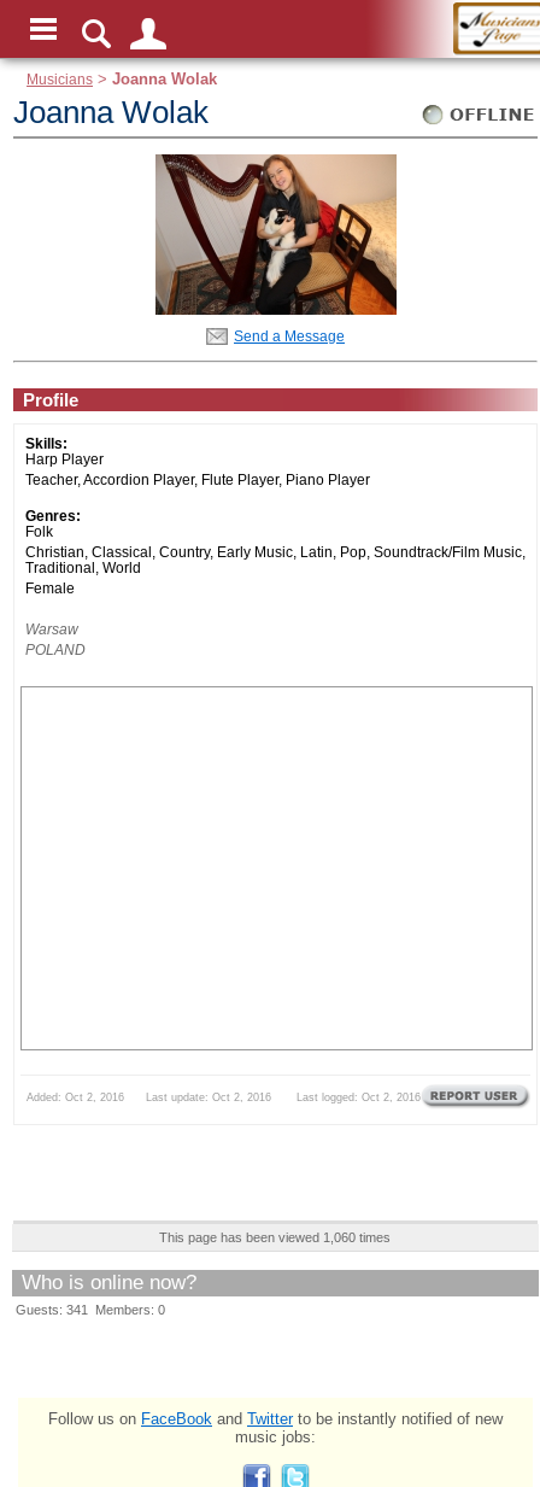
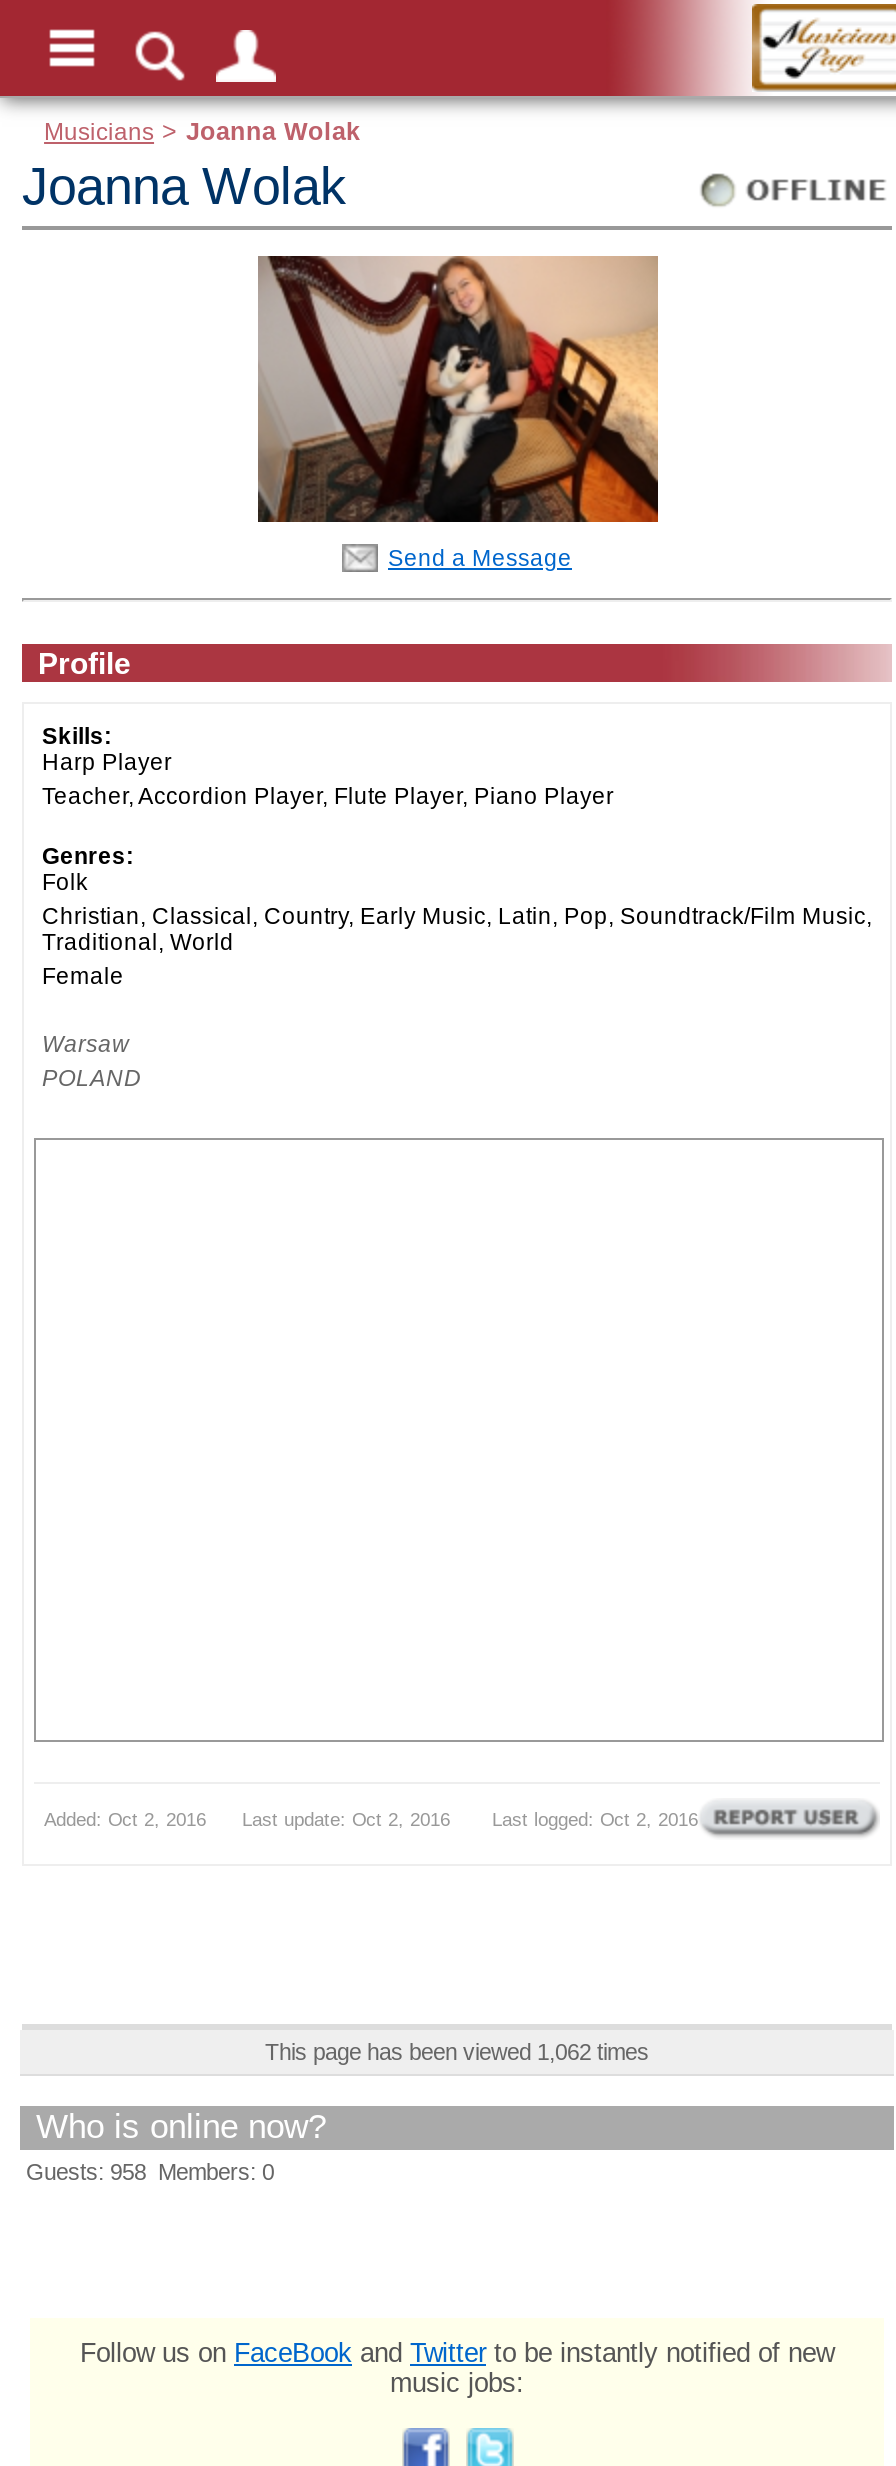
- This page has been viewed 1,060 times
+ This page has been viewed 1,062 times

- Guests: 341 Members: 0
+ Guests: 958 Members: 0
